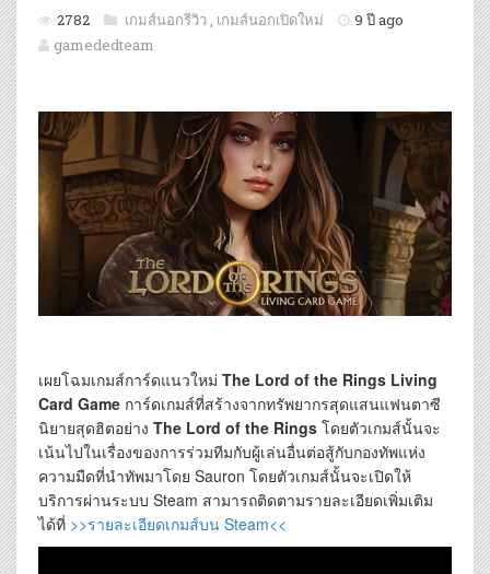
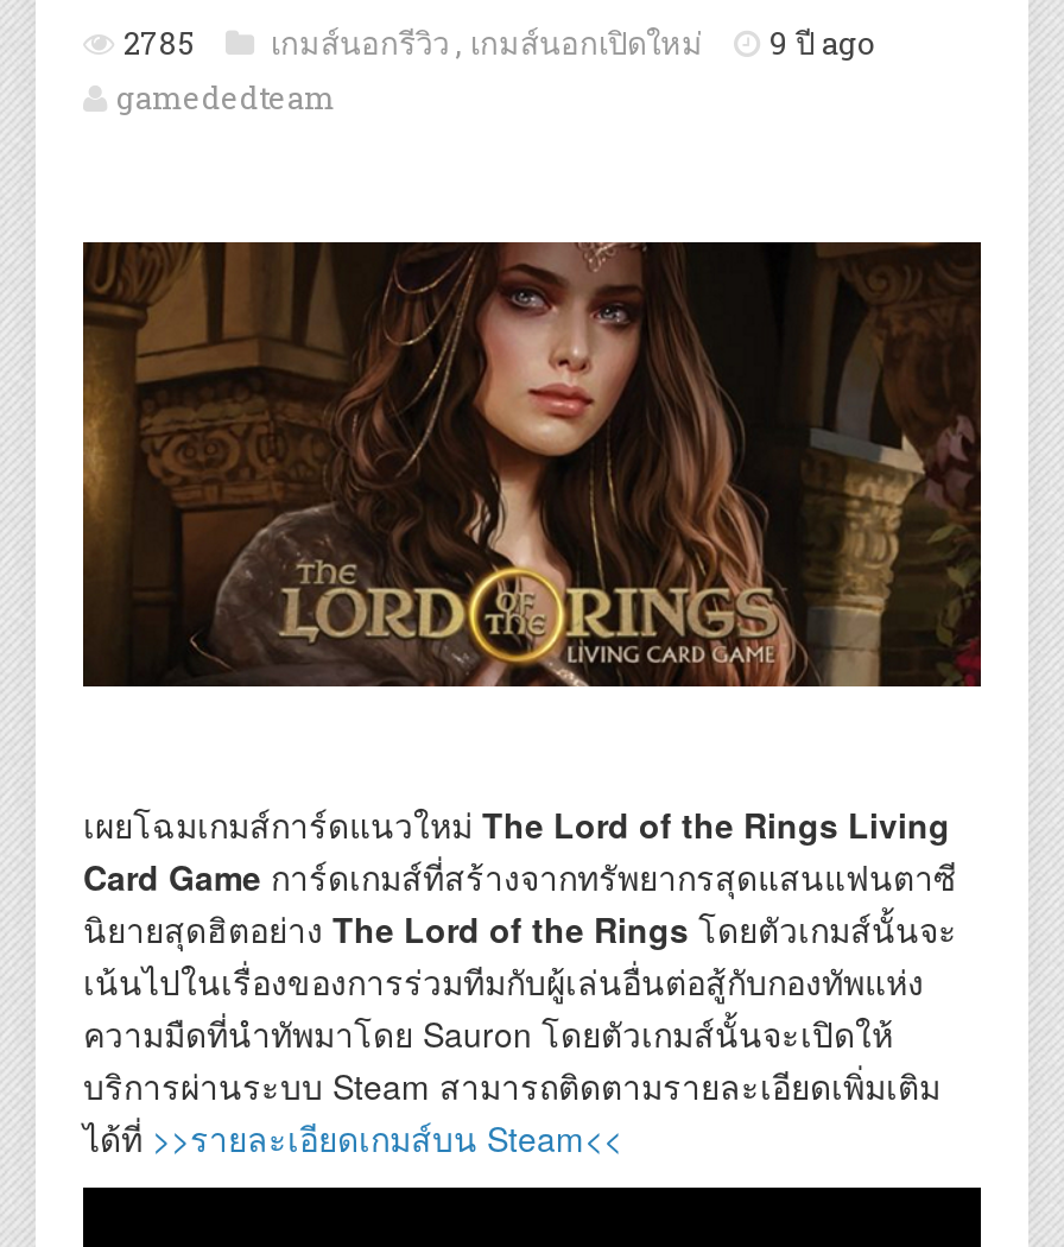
- 2782
+ 2785
